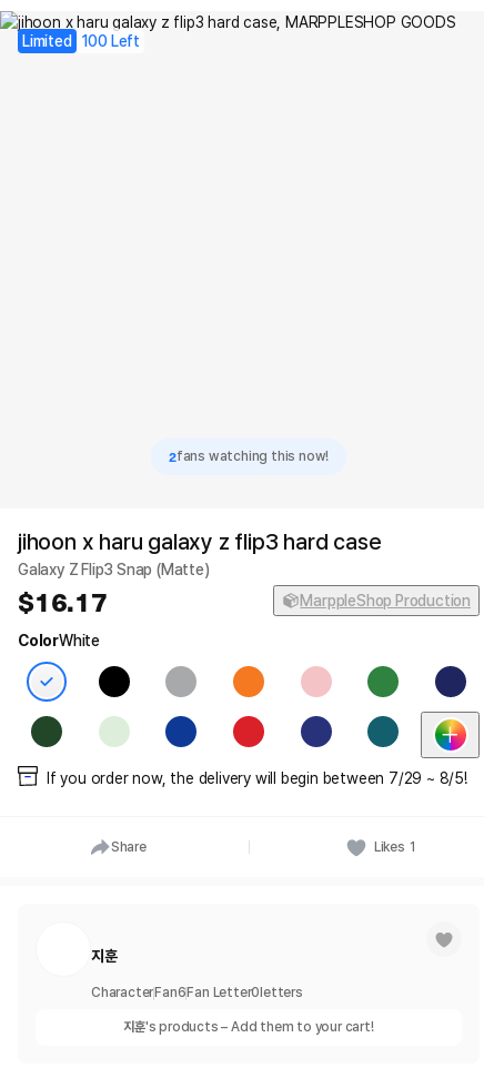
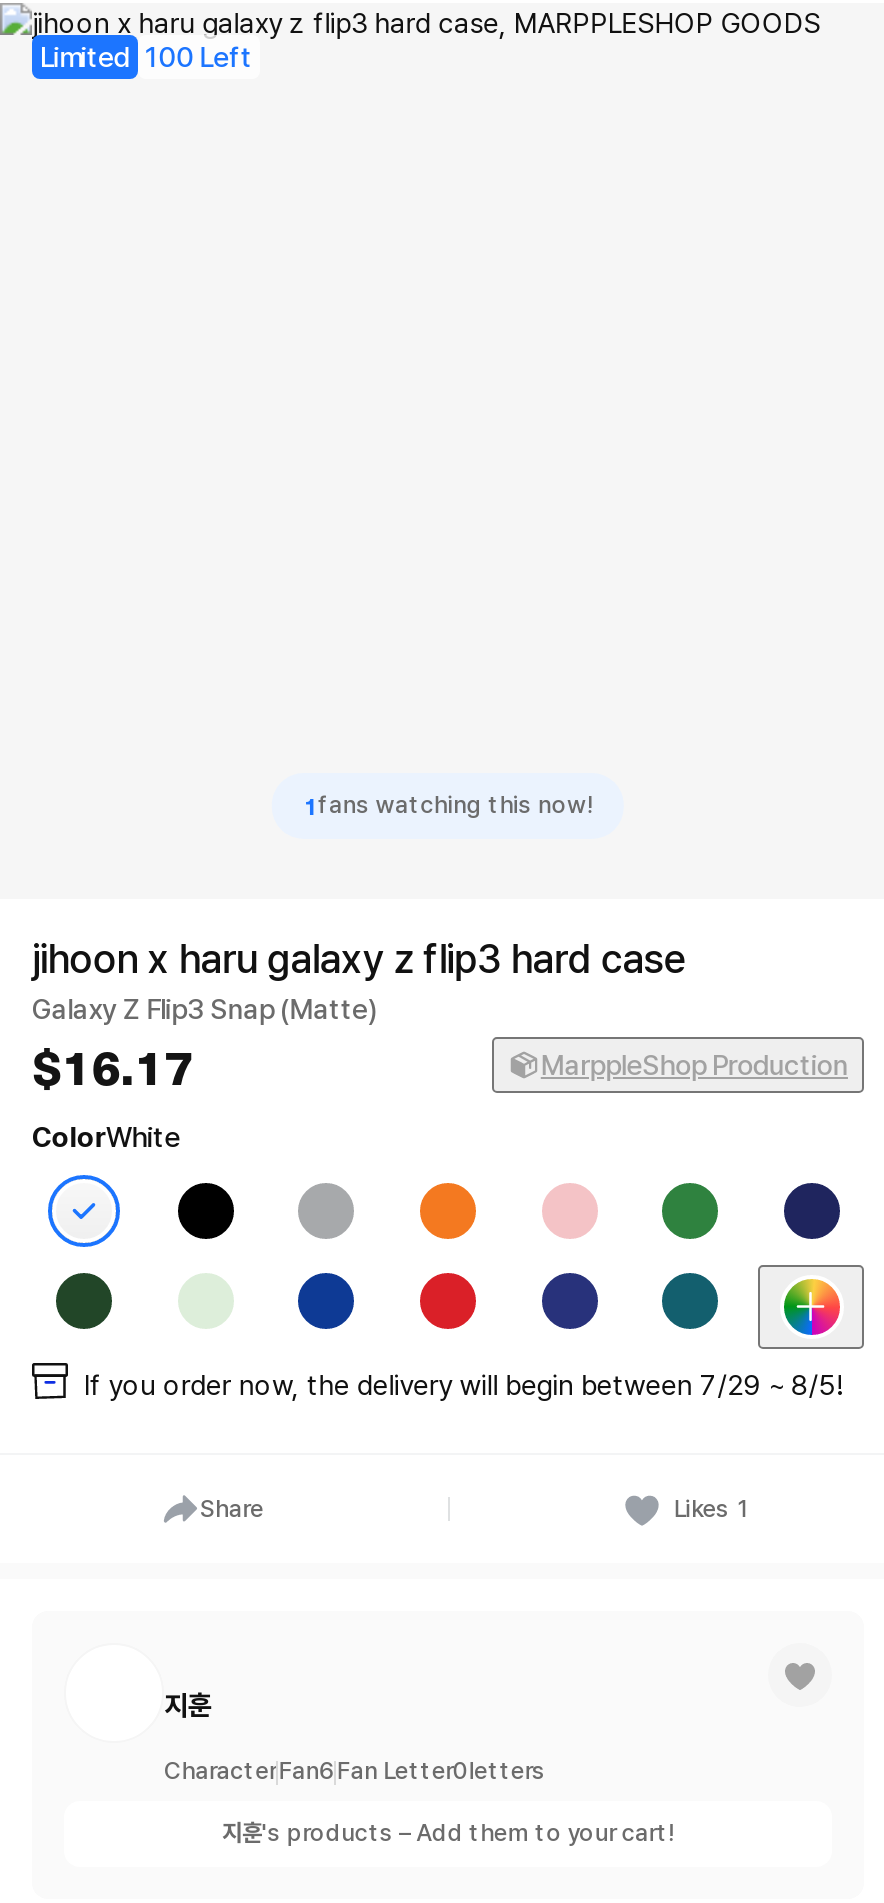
- 2fans watching this now!
+ 1fans watching this now!
